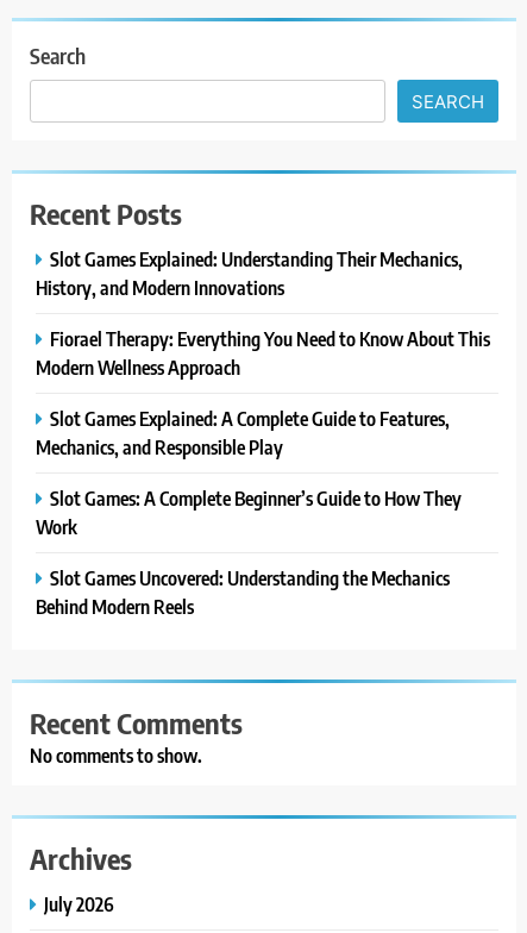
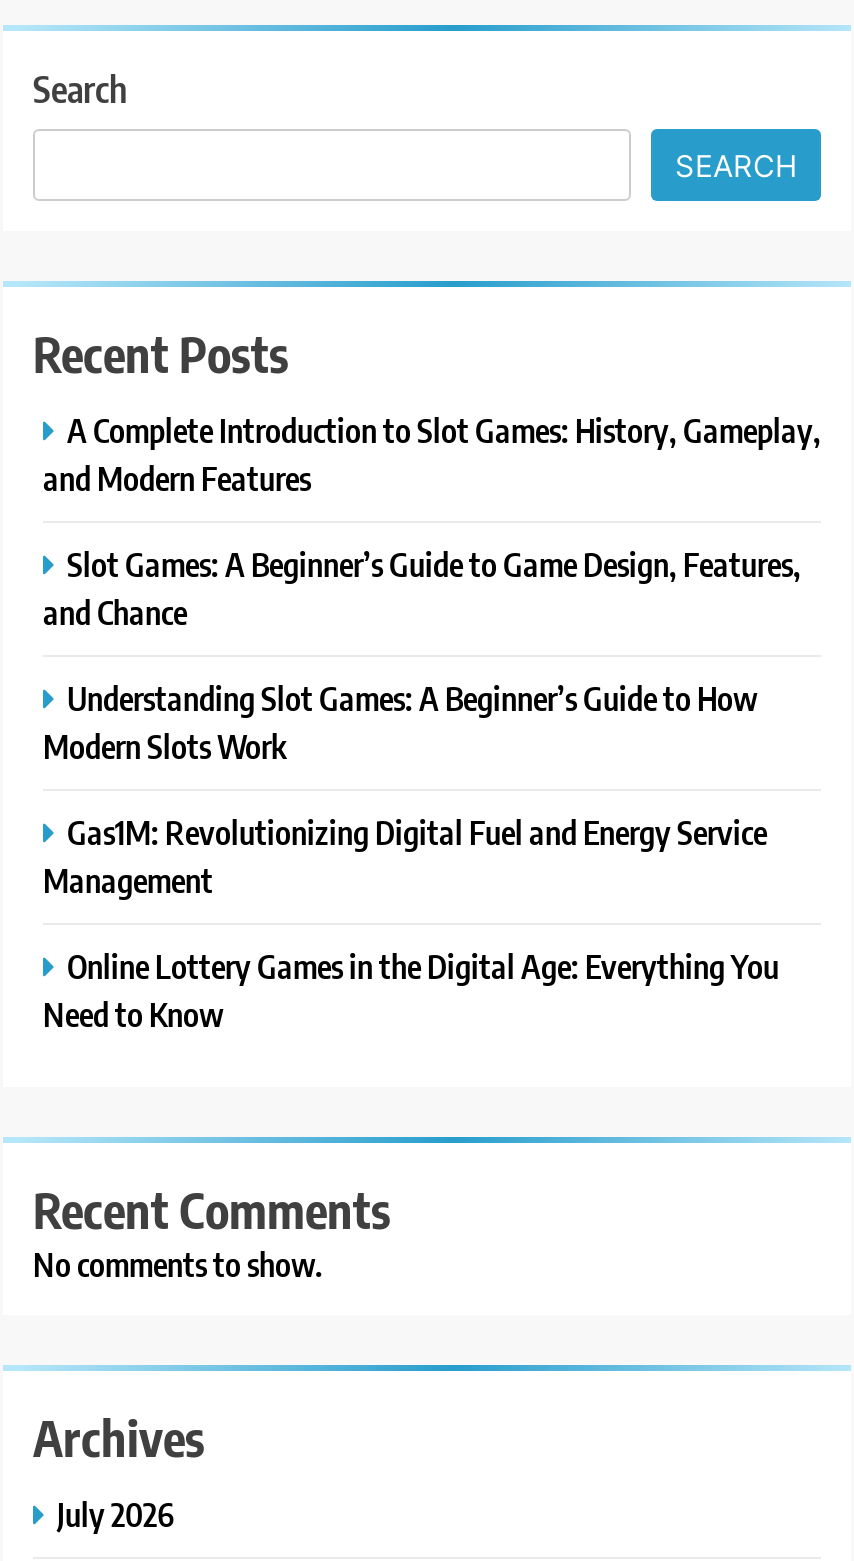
- Slot Games Explained: Understanding Their Mechanics,
- History, and Modern Innovations
+ A Complete Introduction to Slot Games: History, Gameplay,
+ and Modern Features

- Fiorael Therapy: Everything You Need to Know About This
- Modern Wellness Approach
+ Slot Games: A Beginner’s Guide to Game Design, Features,
+ and Chance

- Slot Games Explained: A Complete Guide to Features,
- Mechanics, and Responsible Play
+ Understanding Slot Games: A Beginner’s Guide to How
+ Modern Slots Work

- Slot Games: A Complete Beginner’s Guide to How They
- Work
+ Gas1M: Revolutionizing Digital Fuel and Energy Service
+ Management

- Slot Games Uncovered: Understanding the Mechanics
- Behind Modern Reels
+ Online Lottery Games in the Digital Age: Everything You
+ Need to Know
